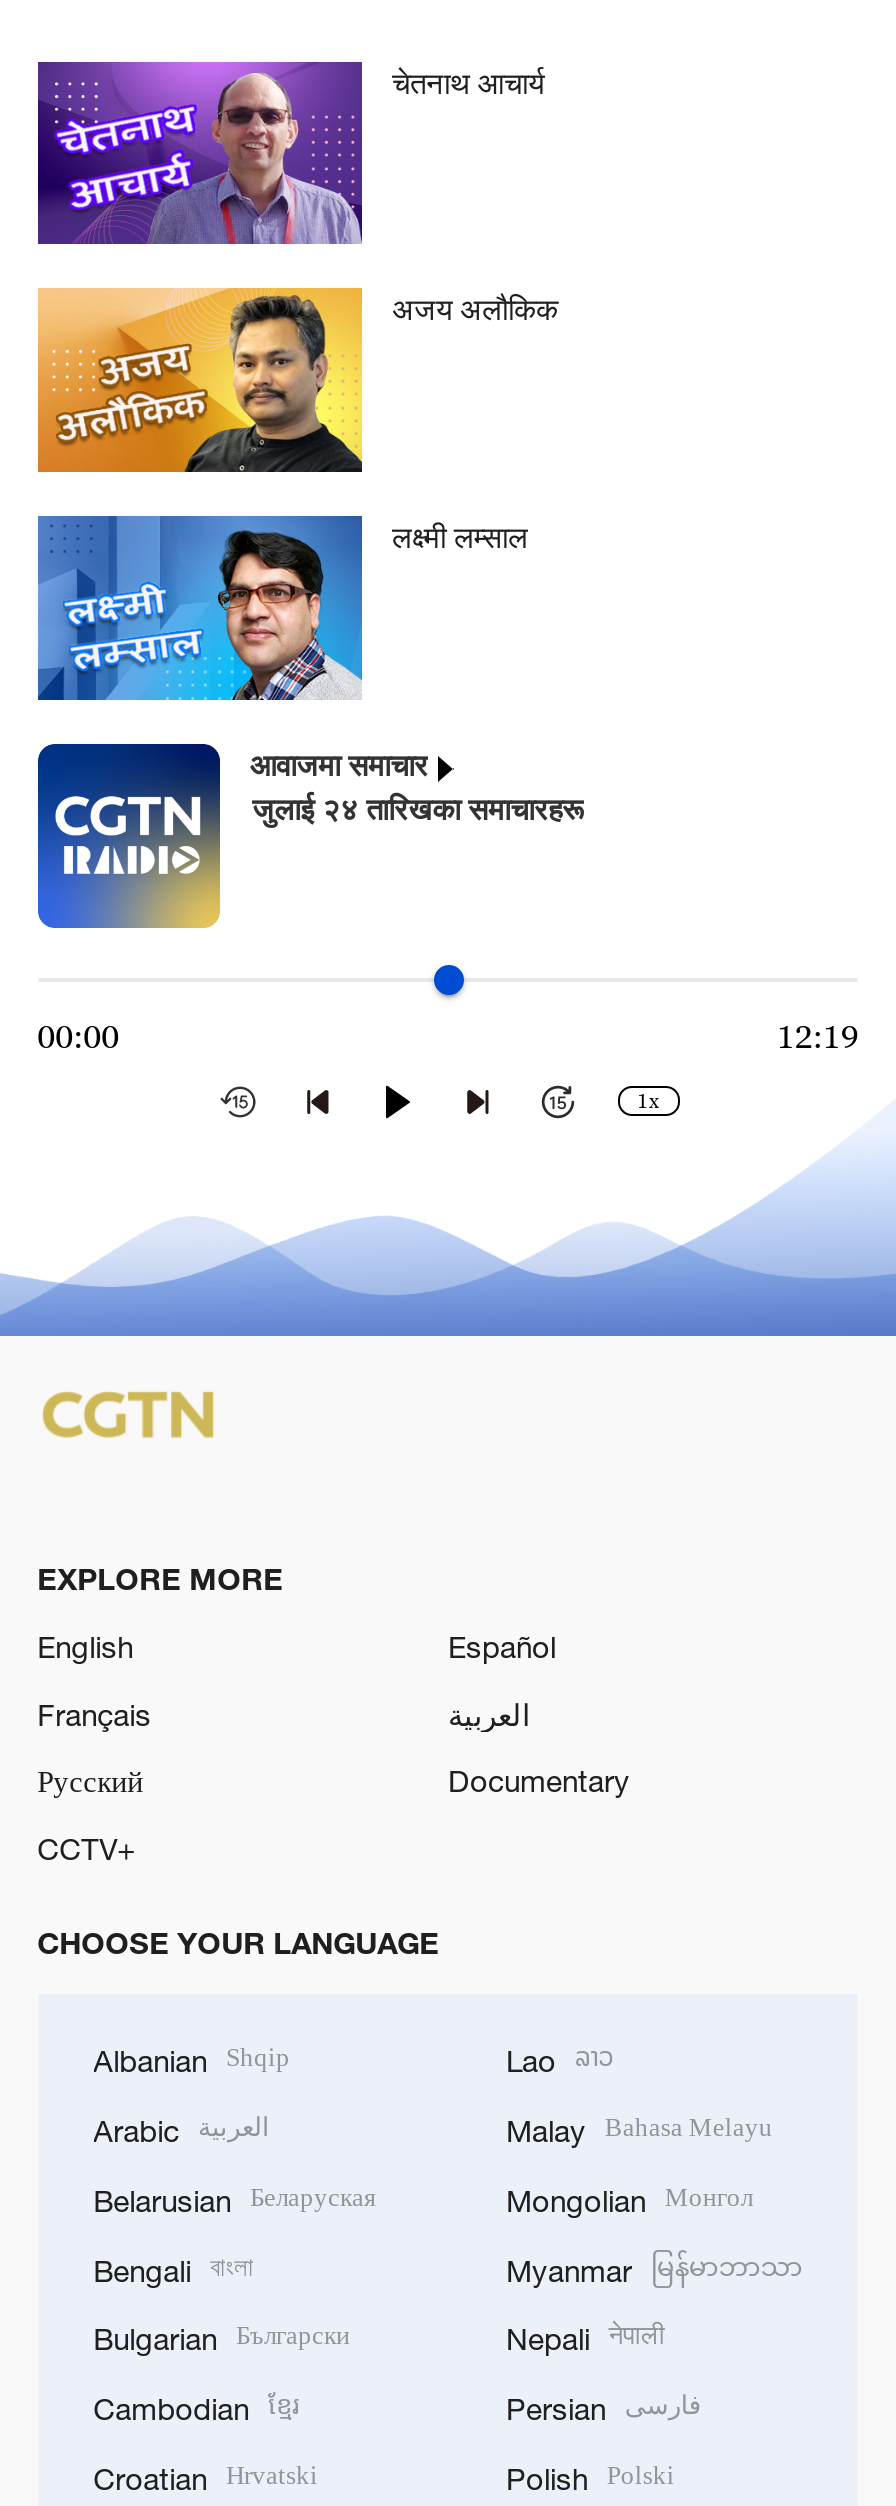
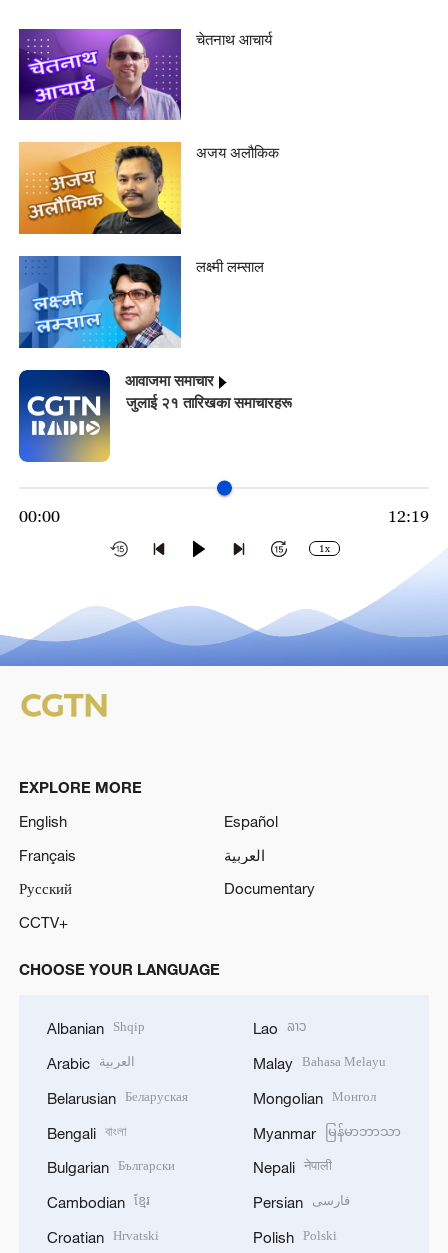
- जुलाई २४ तारिखका समाचारहरू
+ जुलाई २१ तारिखका समाचारहरू
